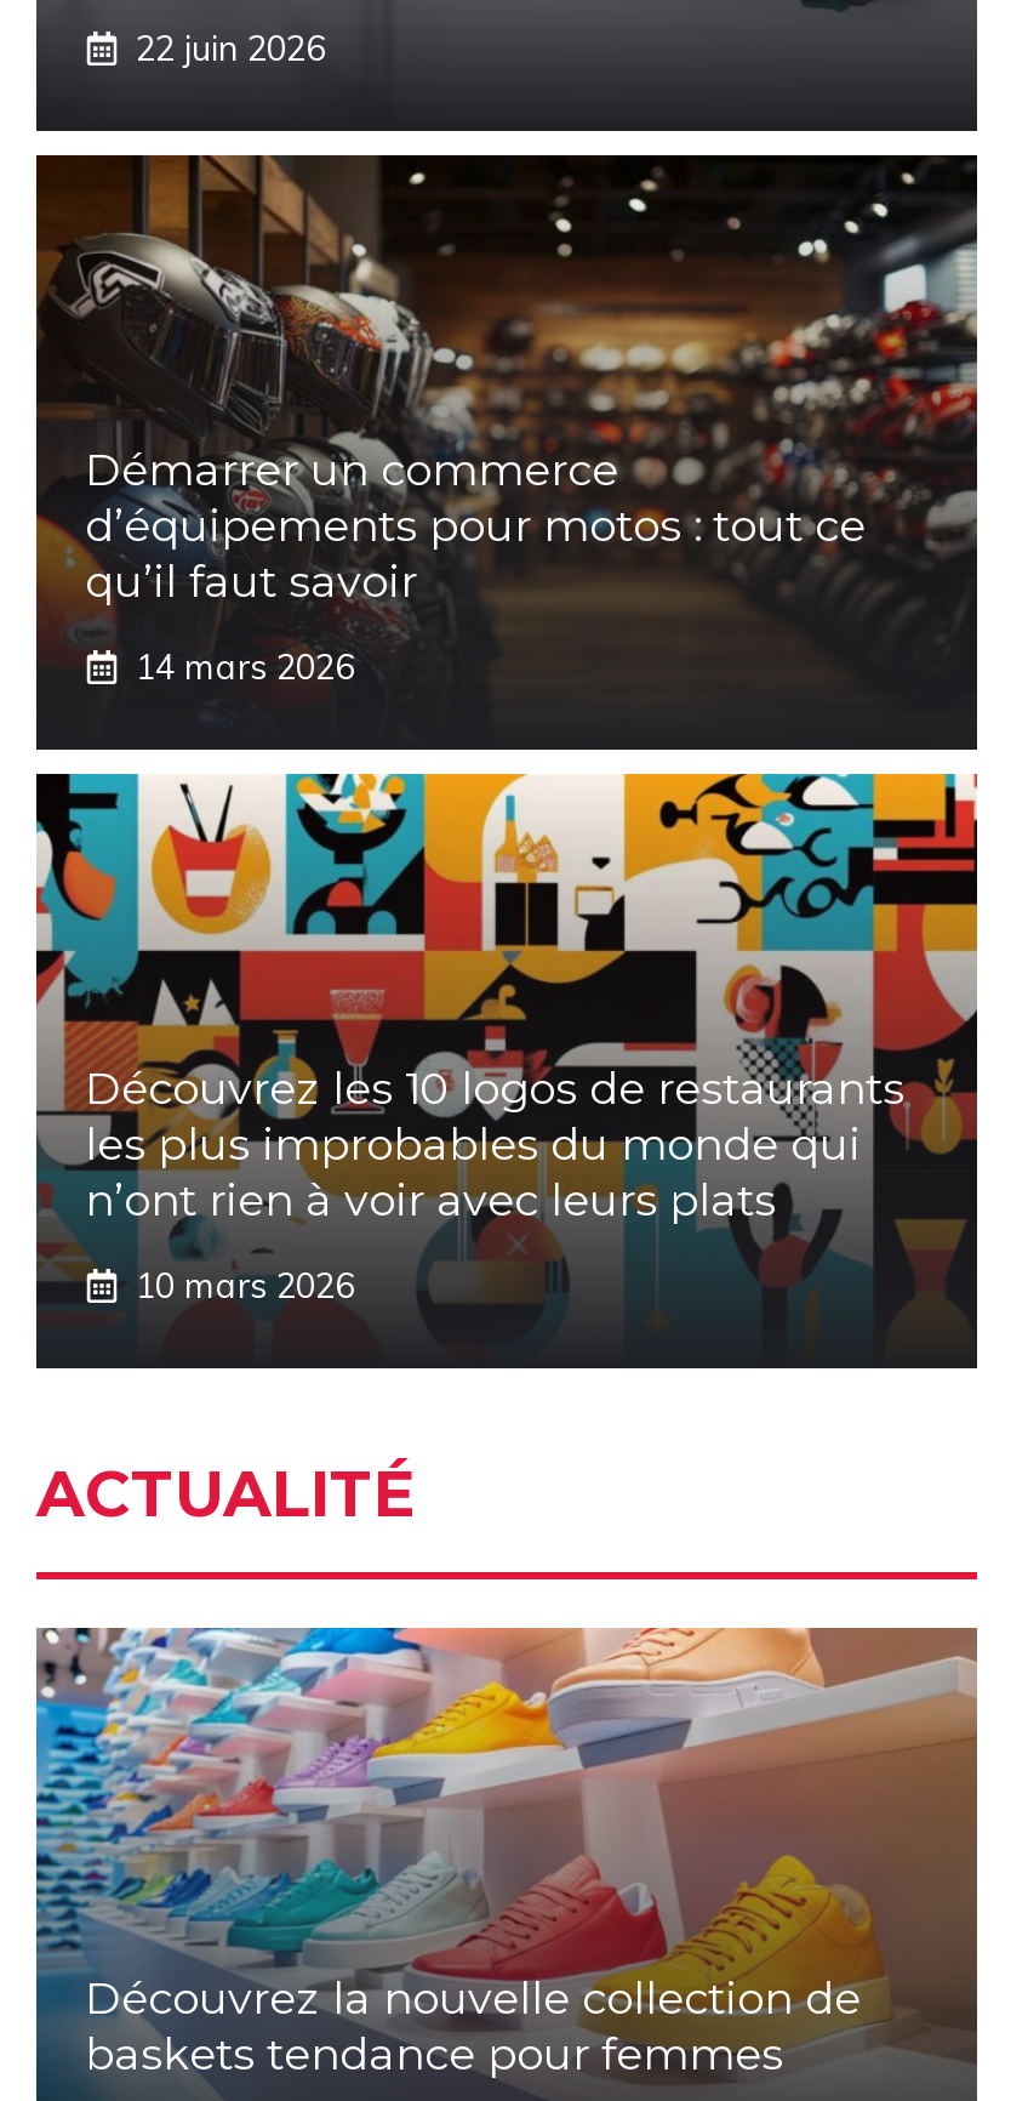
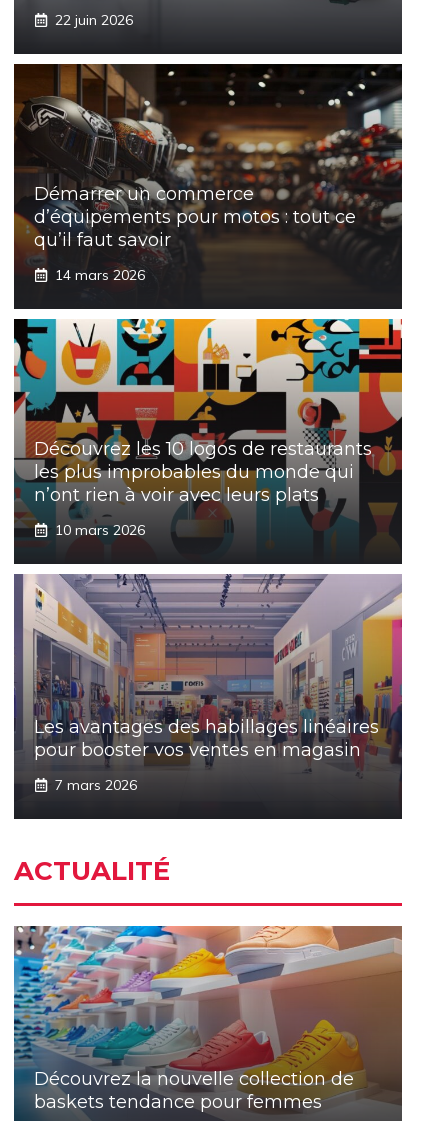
+ [image]
+ Les avantages des habillages linéaires
+ pour booster vos ventes en magasin
+ 7 mars 2026
